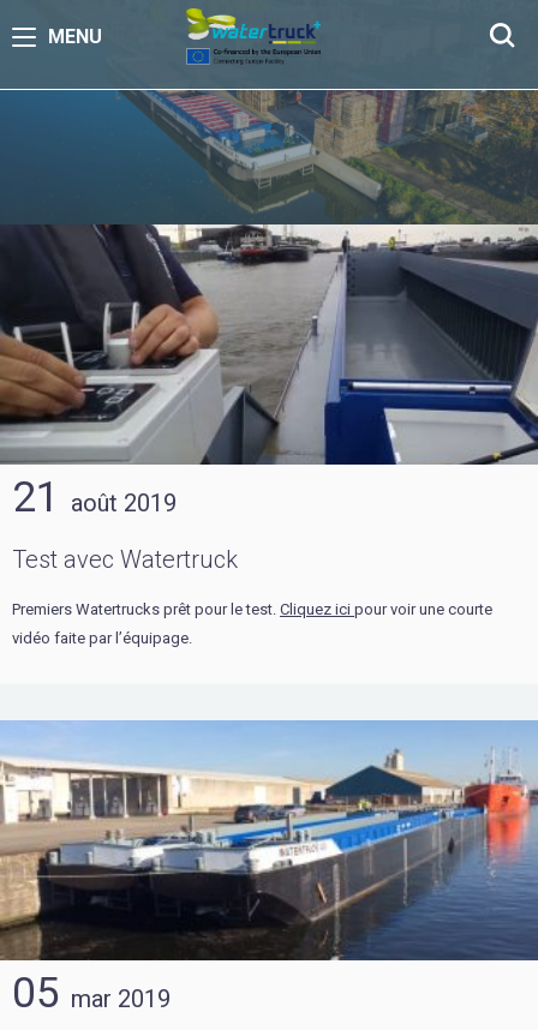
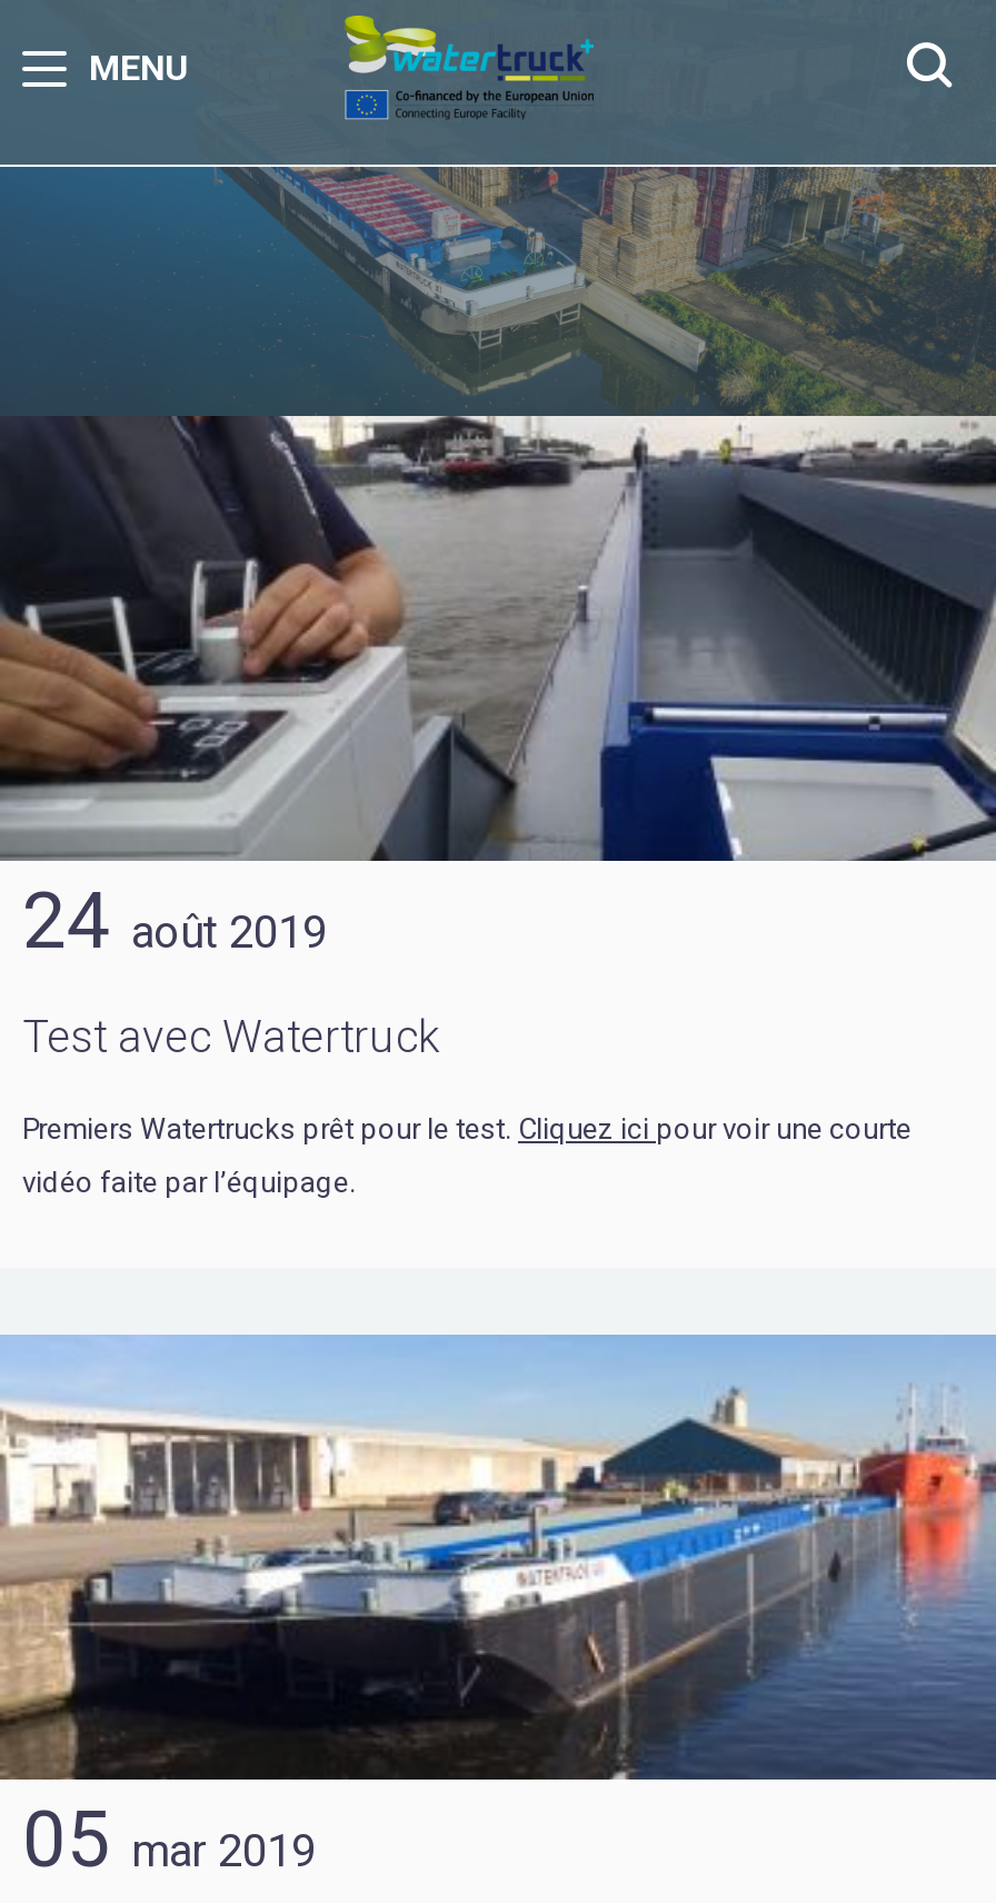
- 21 août 2019
+ 24 août 2019
